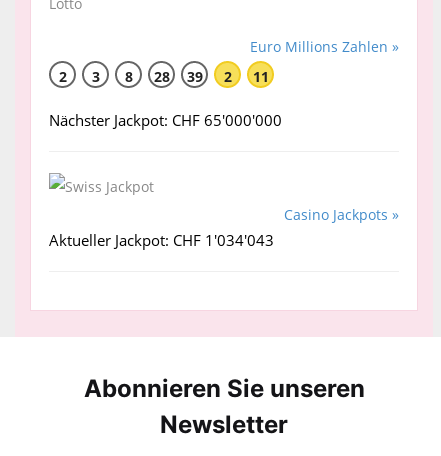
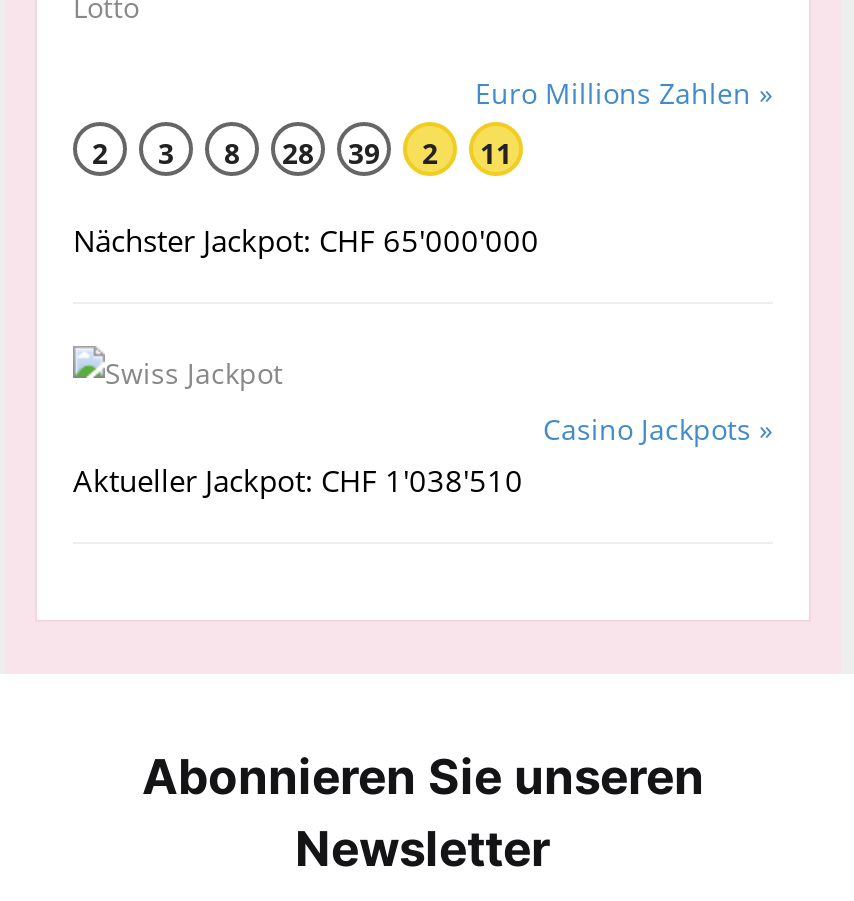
- Aktueller Jackpot: CHF 1'034'043
+ Aktueller Jackpot: CHF 1'038'510
